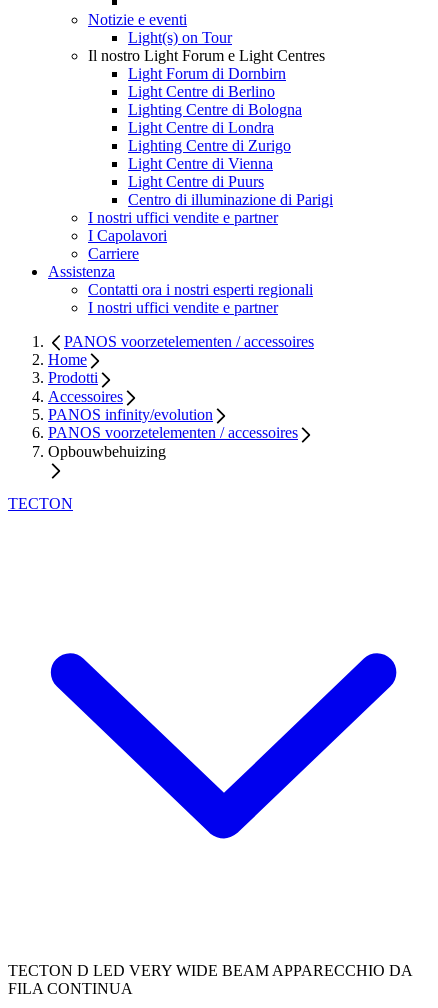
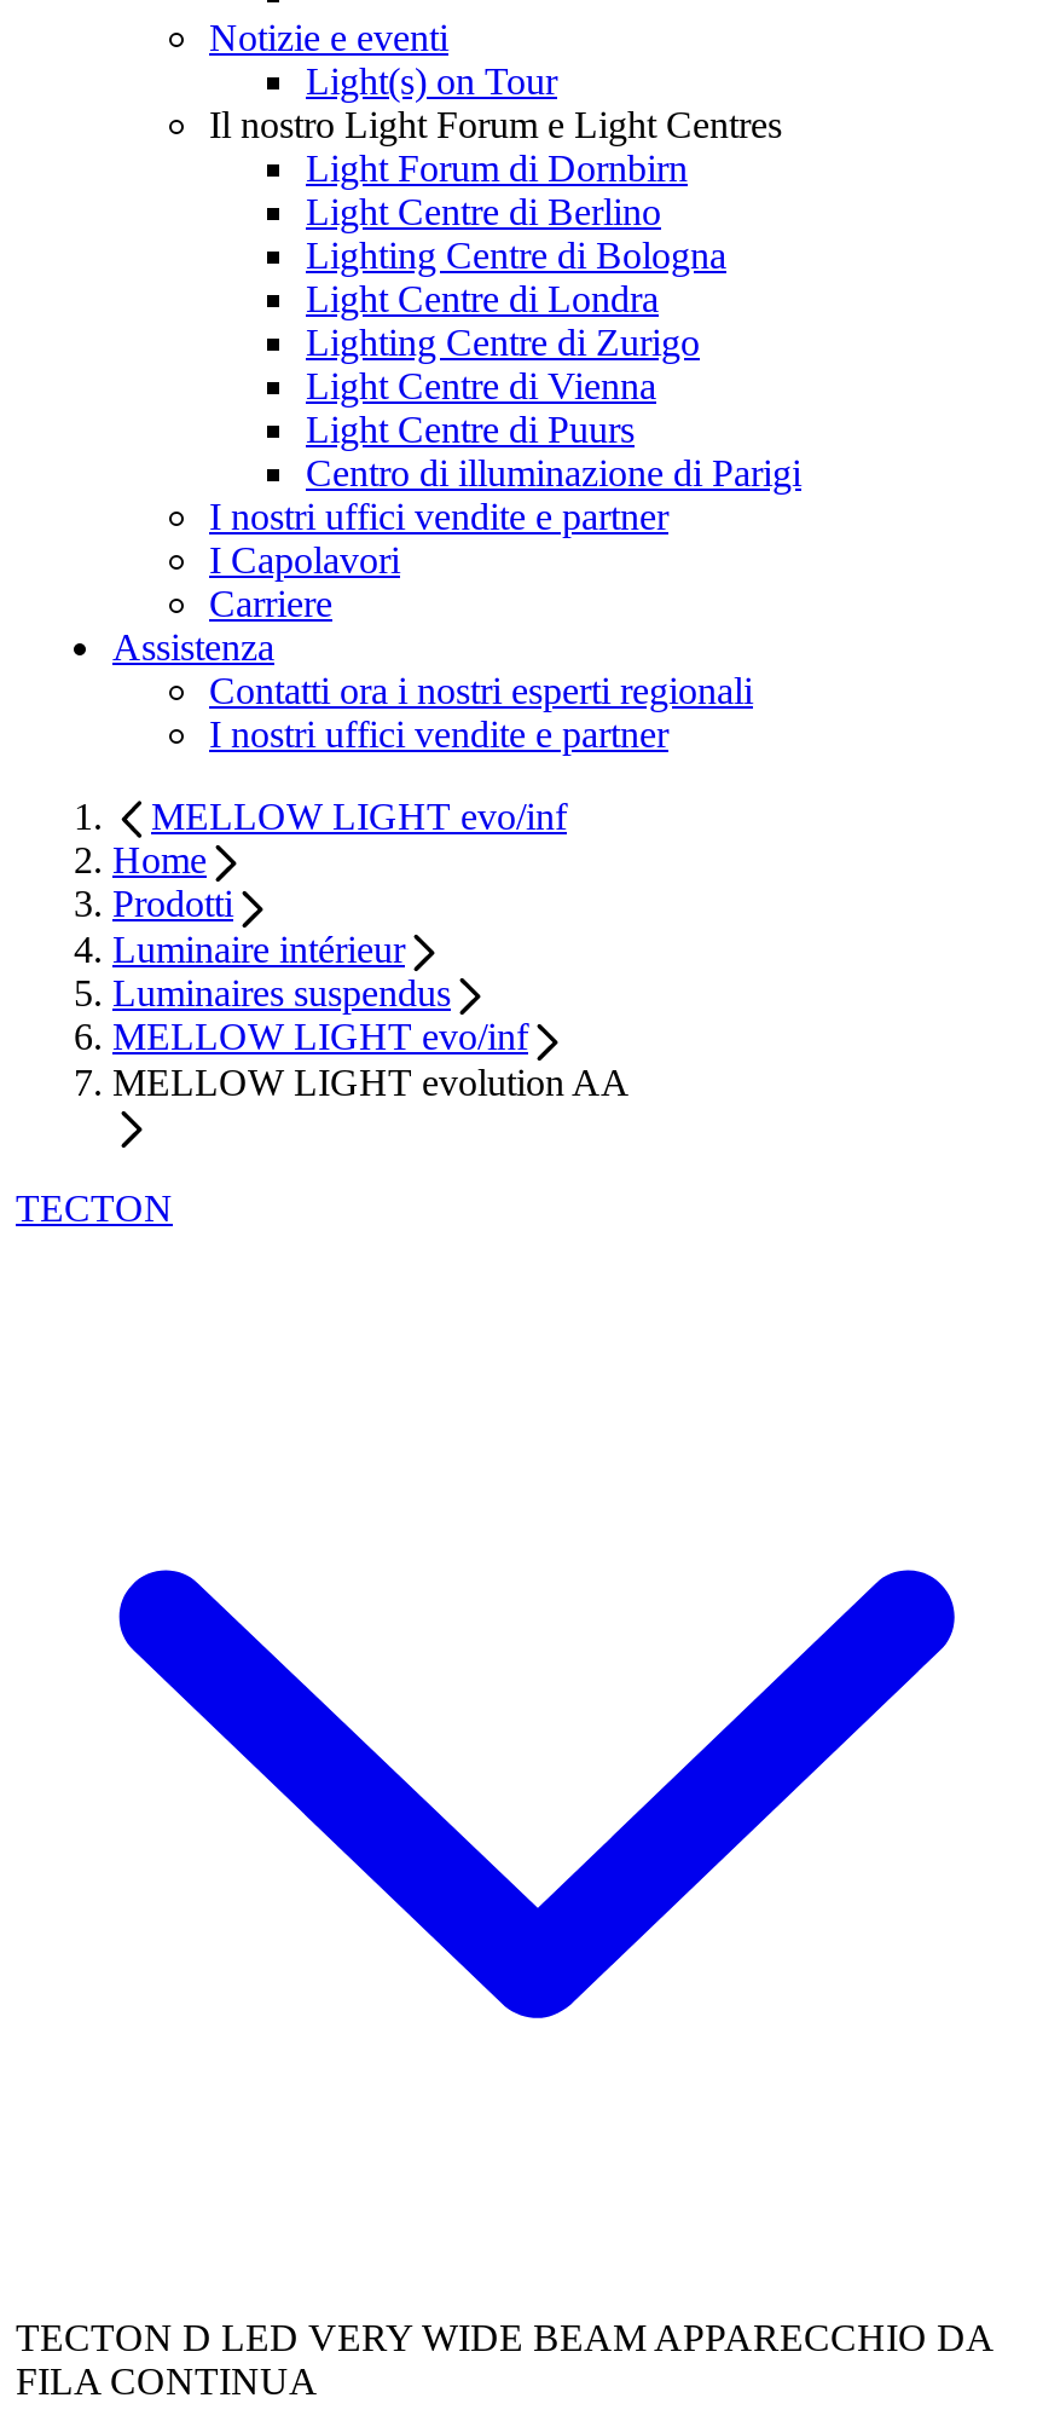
- PANOS voorzetelementen / accessoires
+ MELLOW LIGHT evo/inf

- Accessoires
- PANOS infinity/evolution
- PANOS voorzetelementen / accessoires
- Opbouwbehuizing
+ Luminaire intérieur
+ Luminaires suspendus
+ MELLOW LIGHT evo/inf
+ MELLOW LIGHT evolution AA
